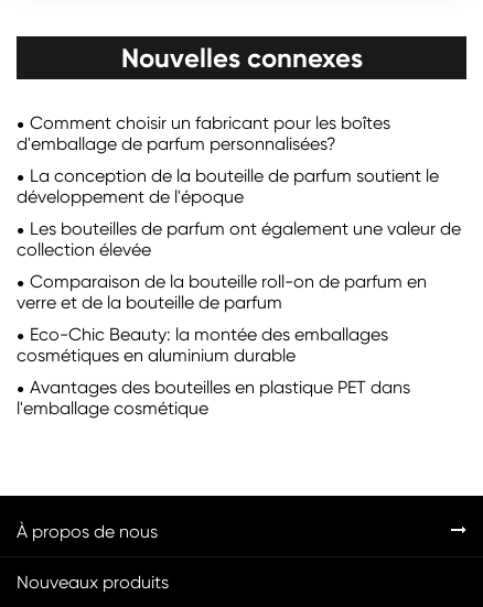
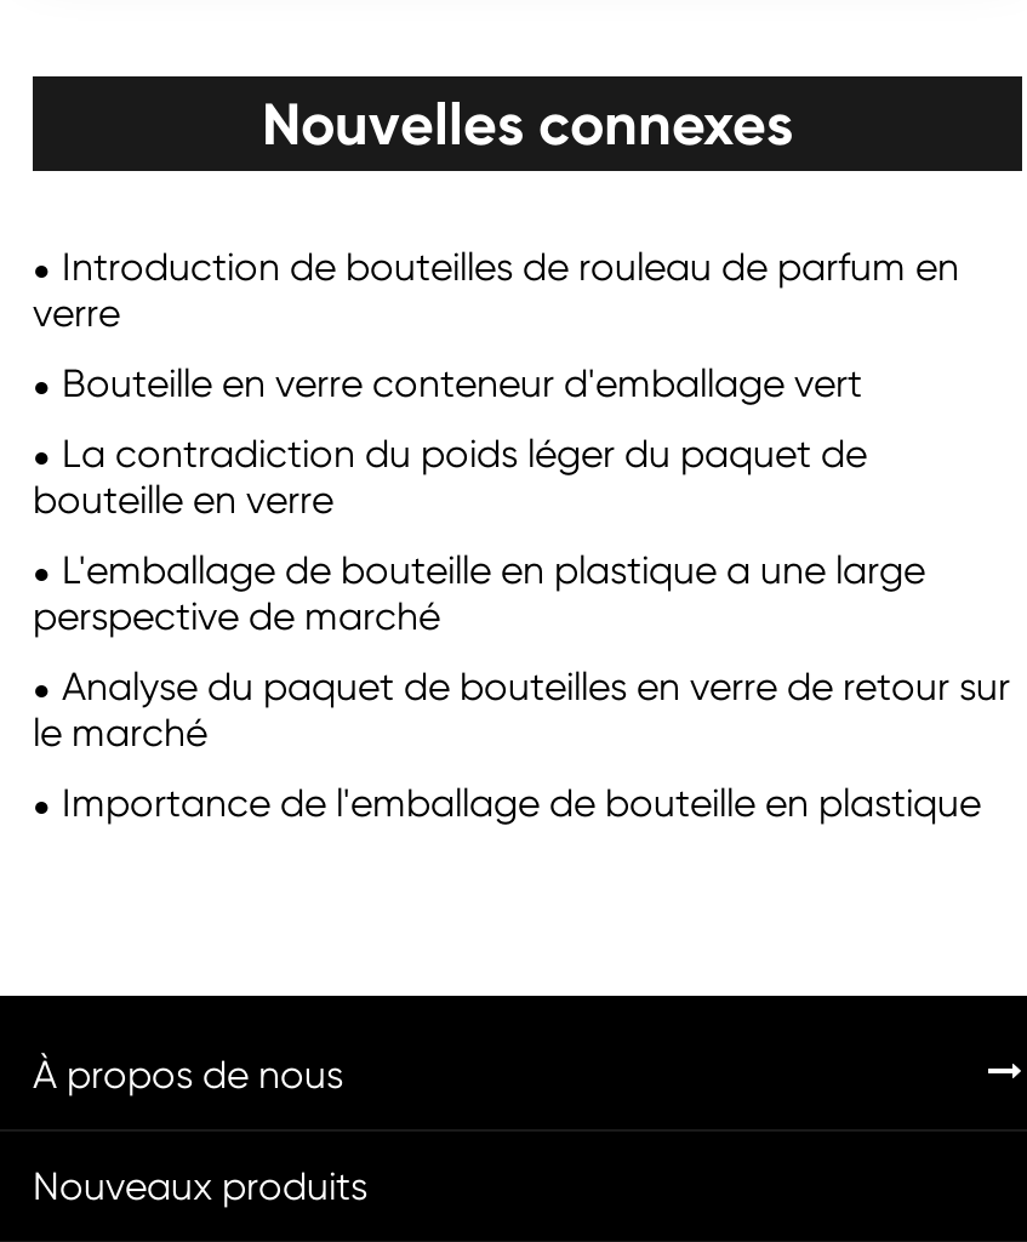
- Comment choisir un fabricant pour les boîtes
- d'emballage de parfum personnalisées?
+ Introduction de bouteilles de rouleau de parfum en
+ verre

- La conception de la bouteille de parfum soutient le
- développement de l'époque
+ Bouteille en verre conteneur d'emballage vert

- Les bouteilles de parfum ont également une valeur de
- collection élevée
+ La contradiction du poids léger du paquet de
+ bouteille en verre

- Comparaison de la bouteille roll-on de parfum en
- verre et de la bouteille de parfum
+ L'emballage de bouteille en plastique a une large
+ perspective de marché

- Eco-Chic Beauty: la montée des emballages
- cosmétiques en aluminium durable
+ Analyse du paquet de bouteilles en verre de retour sur
+ le marché

- Avantages des bouteilles en plastique PET dans
- l'emballage cosmétique
+ Importance de l'emballage de bouteille en plastique
